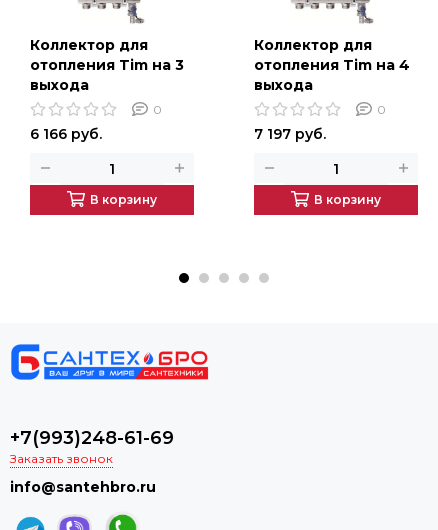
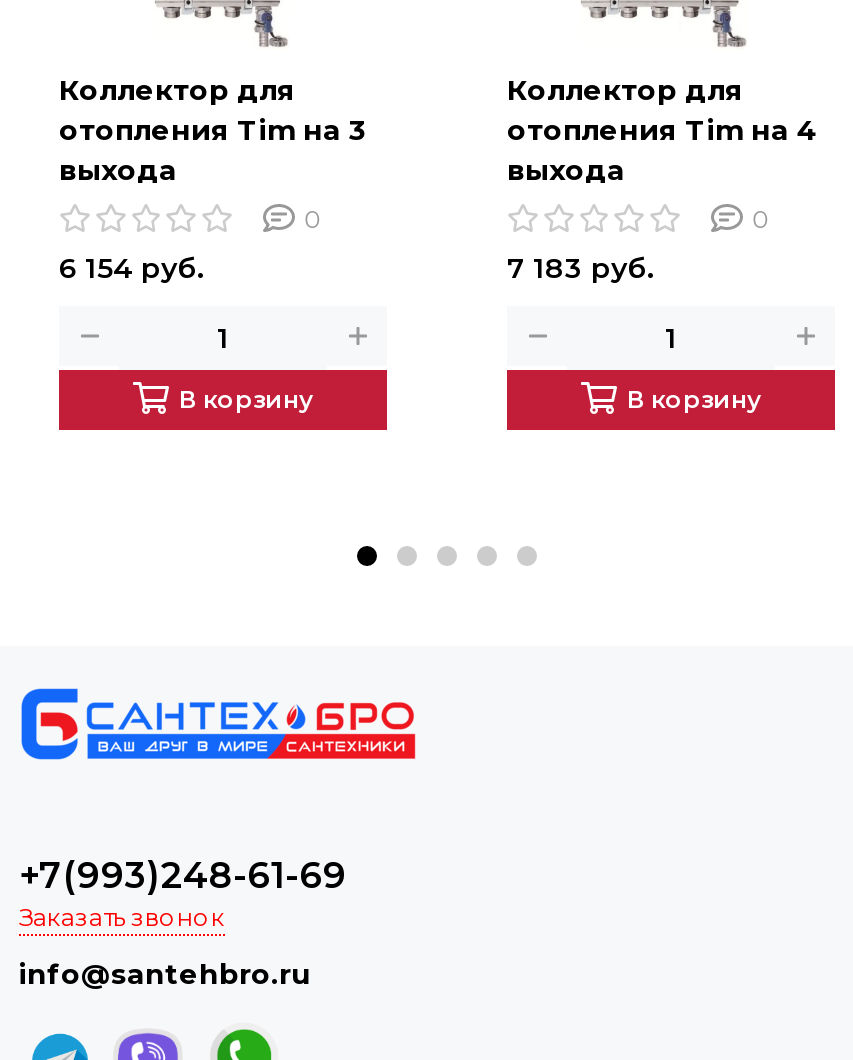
- 6 166 руб.
+ 6 154 руб.

- 7 197 руб.
+ 7 183 руб.
